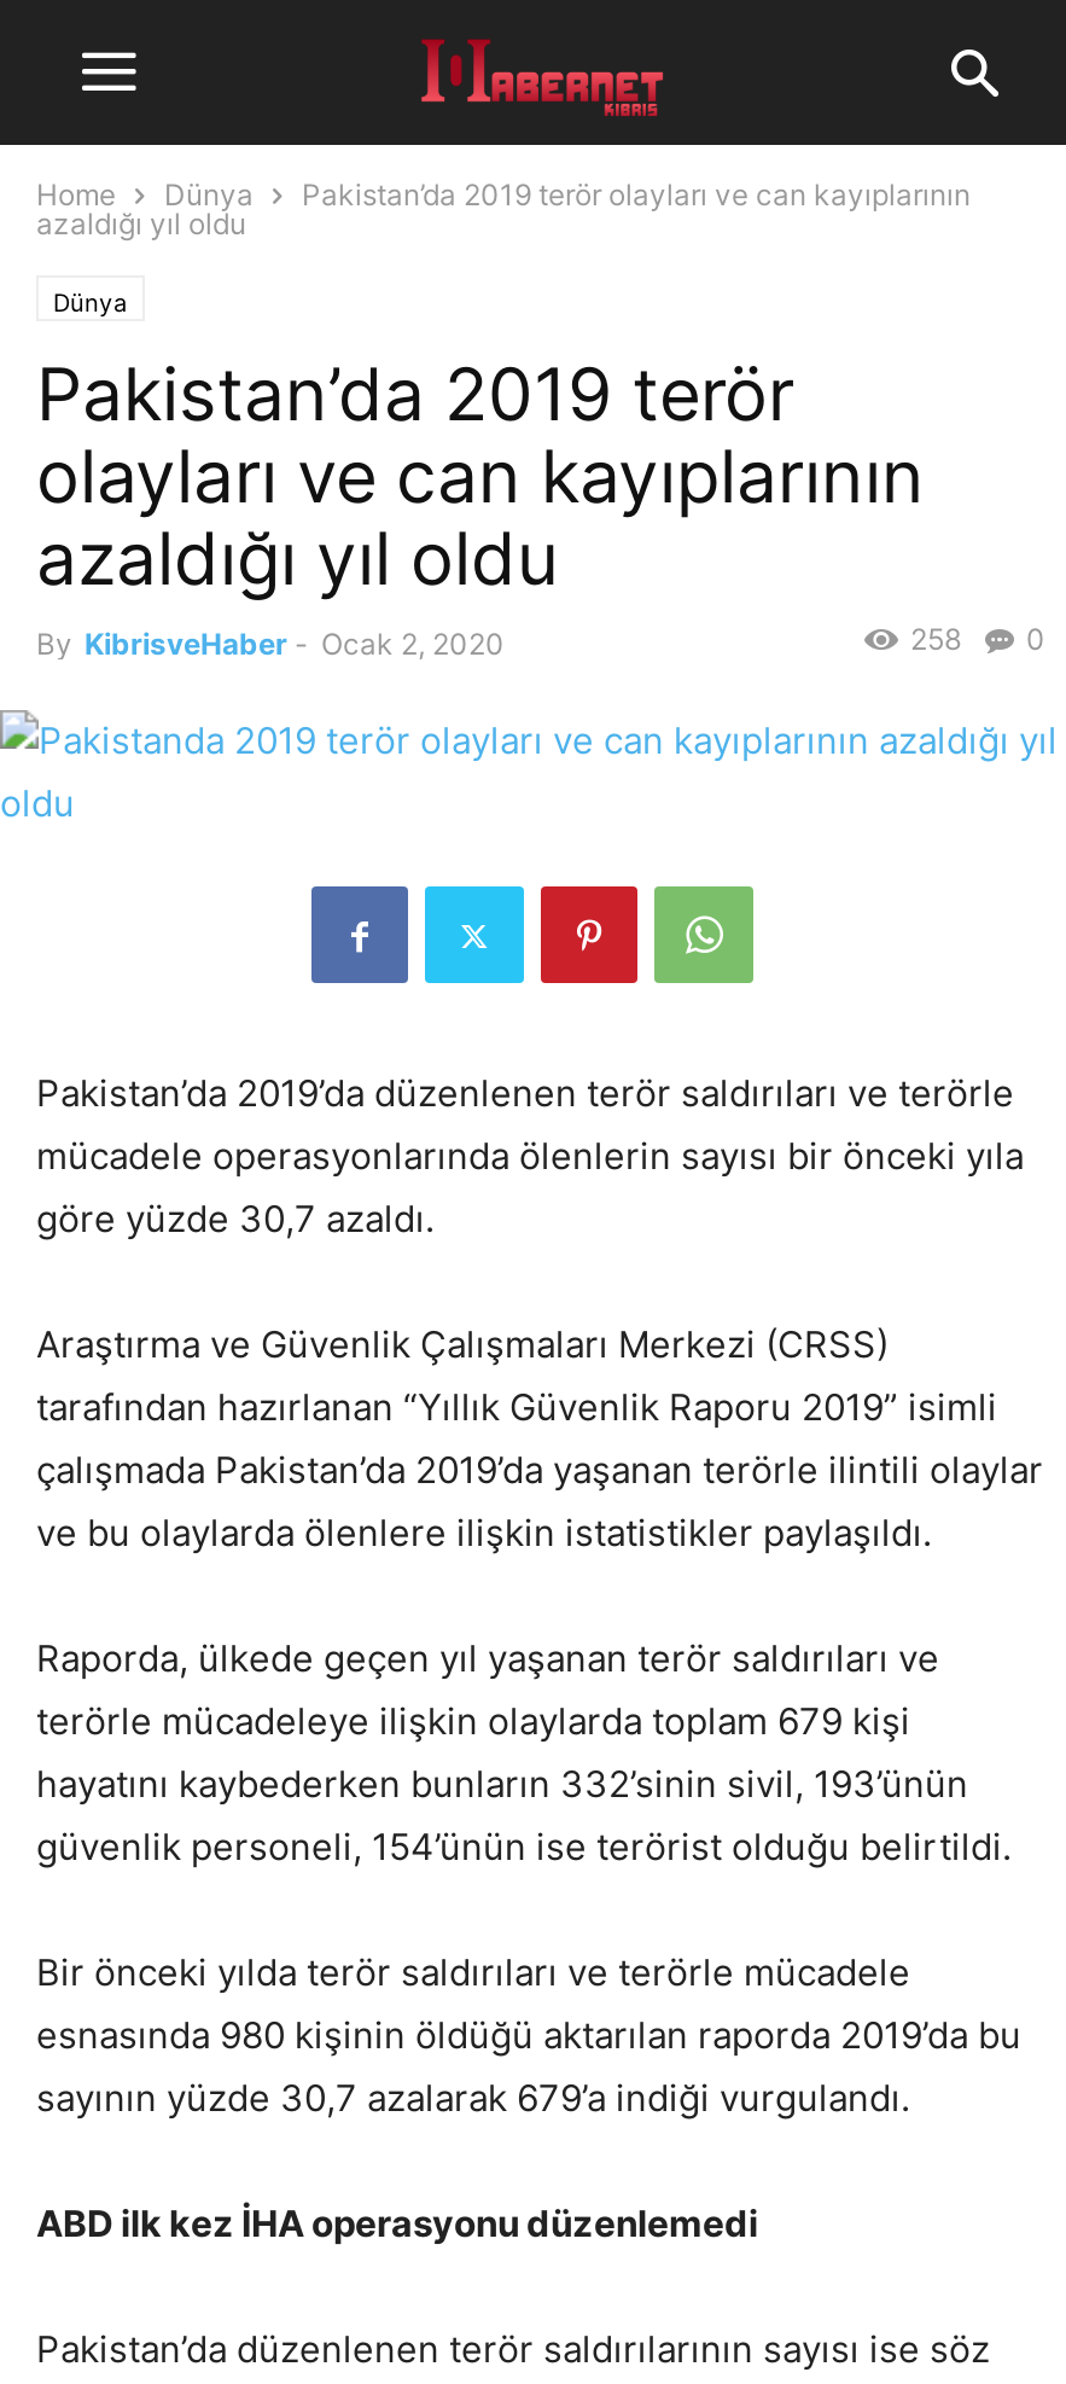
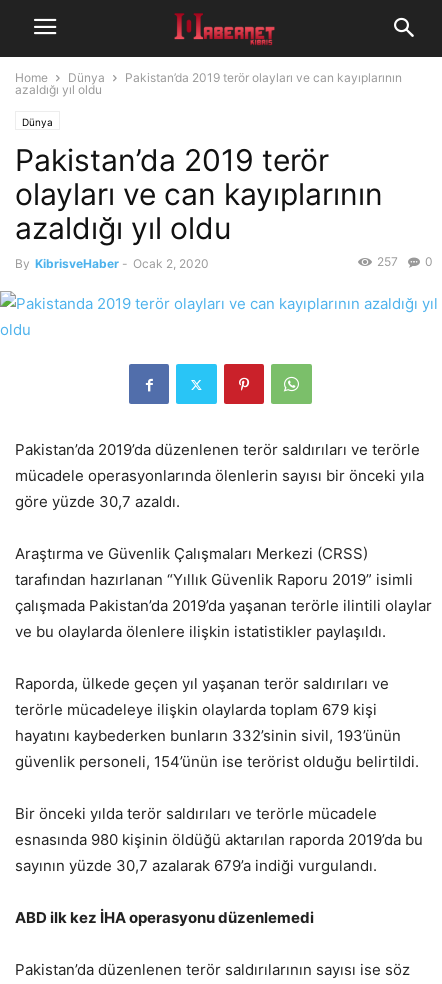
- 258 0
+ 257 0
